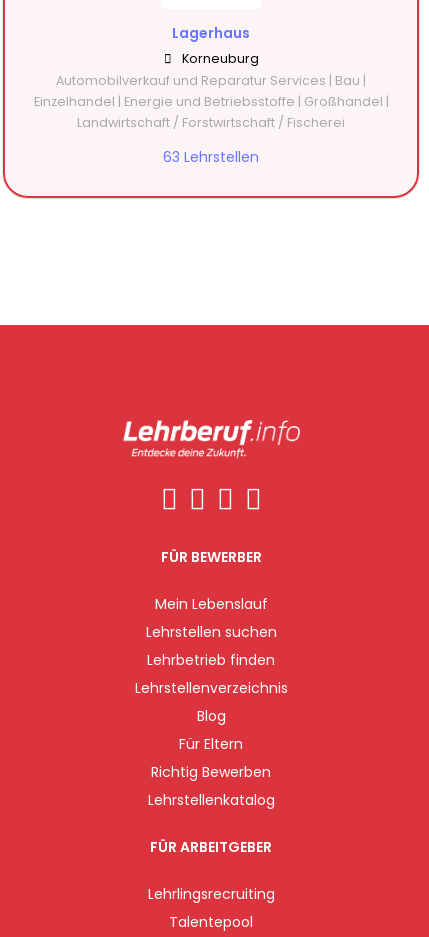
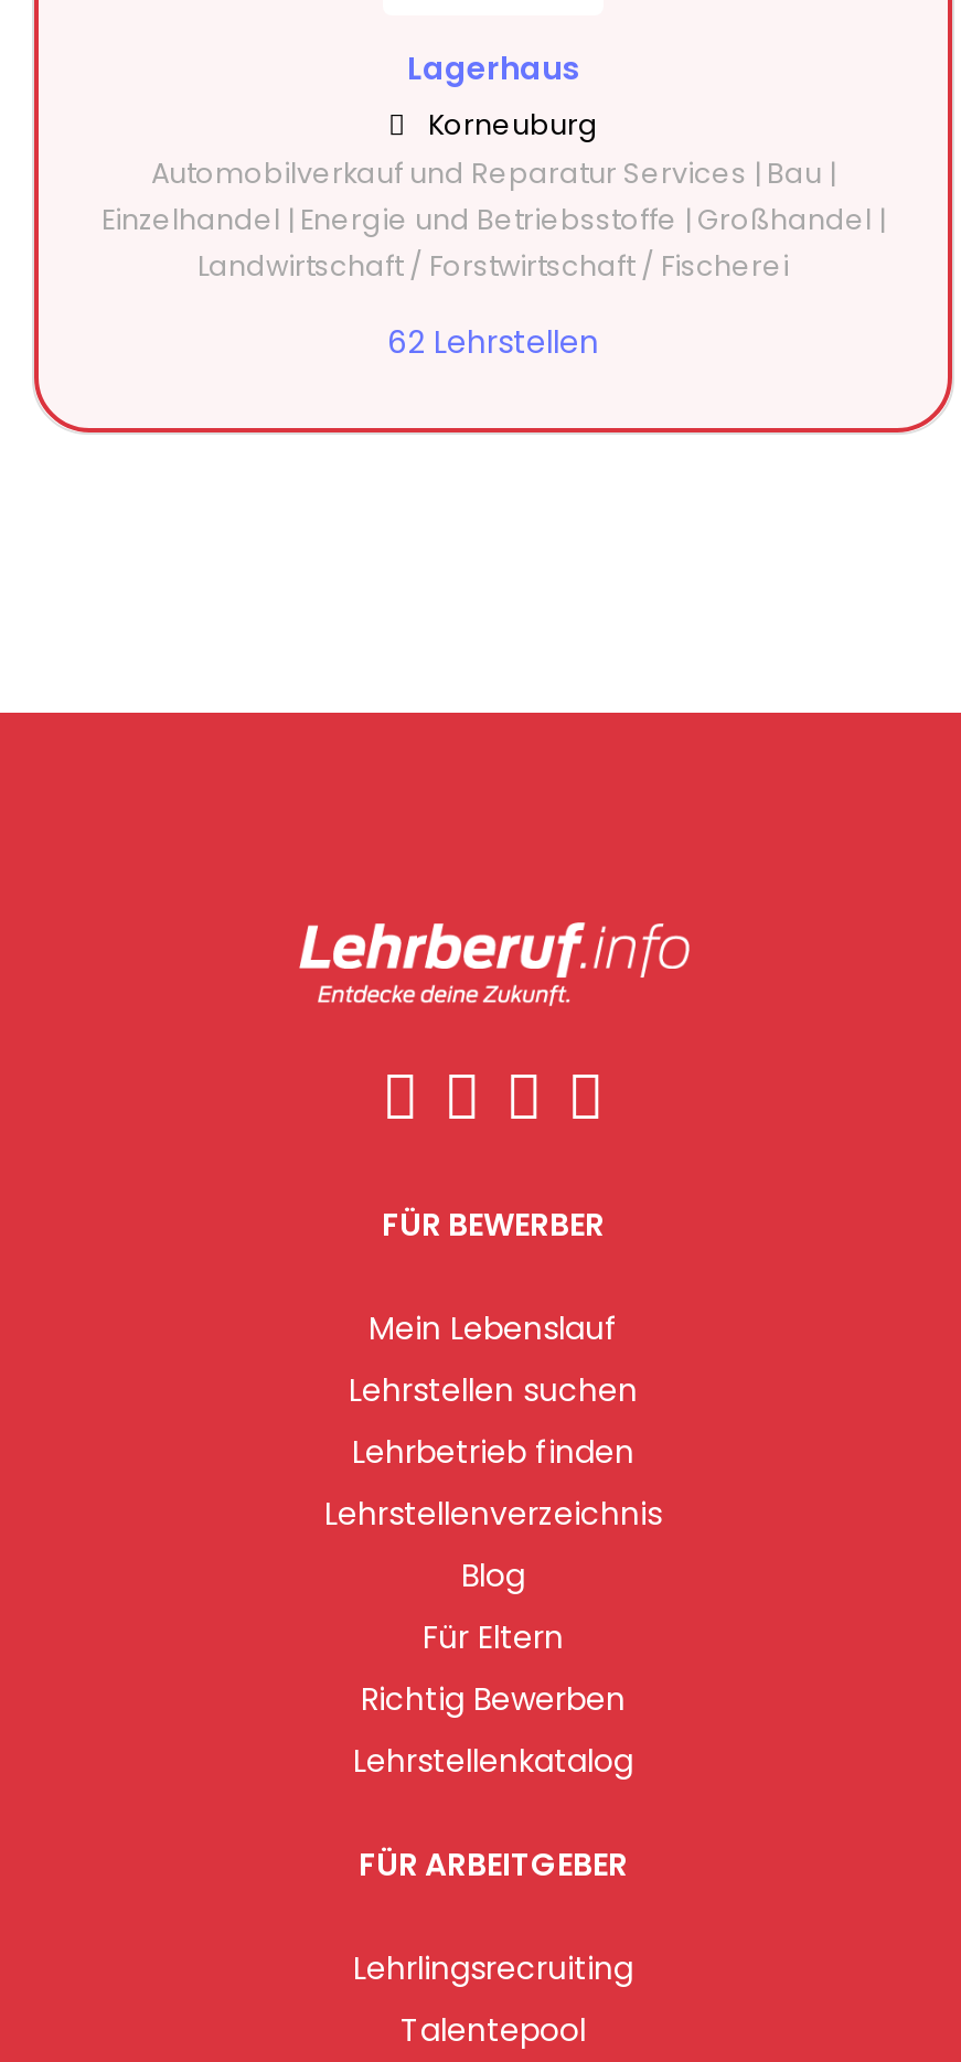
- 63 Lehrstellen
+ 62 Lehrstellen
